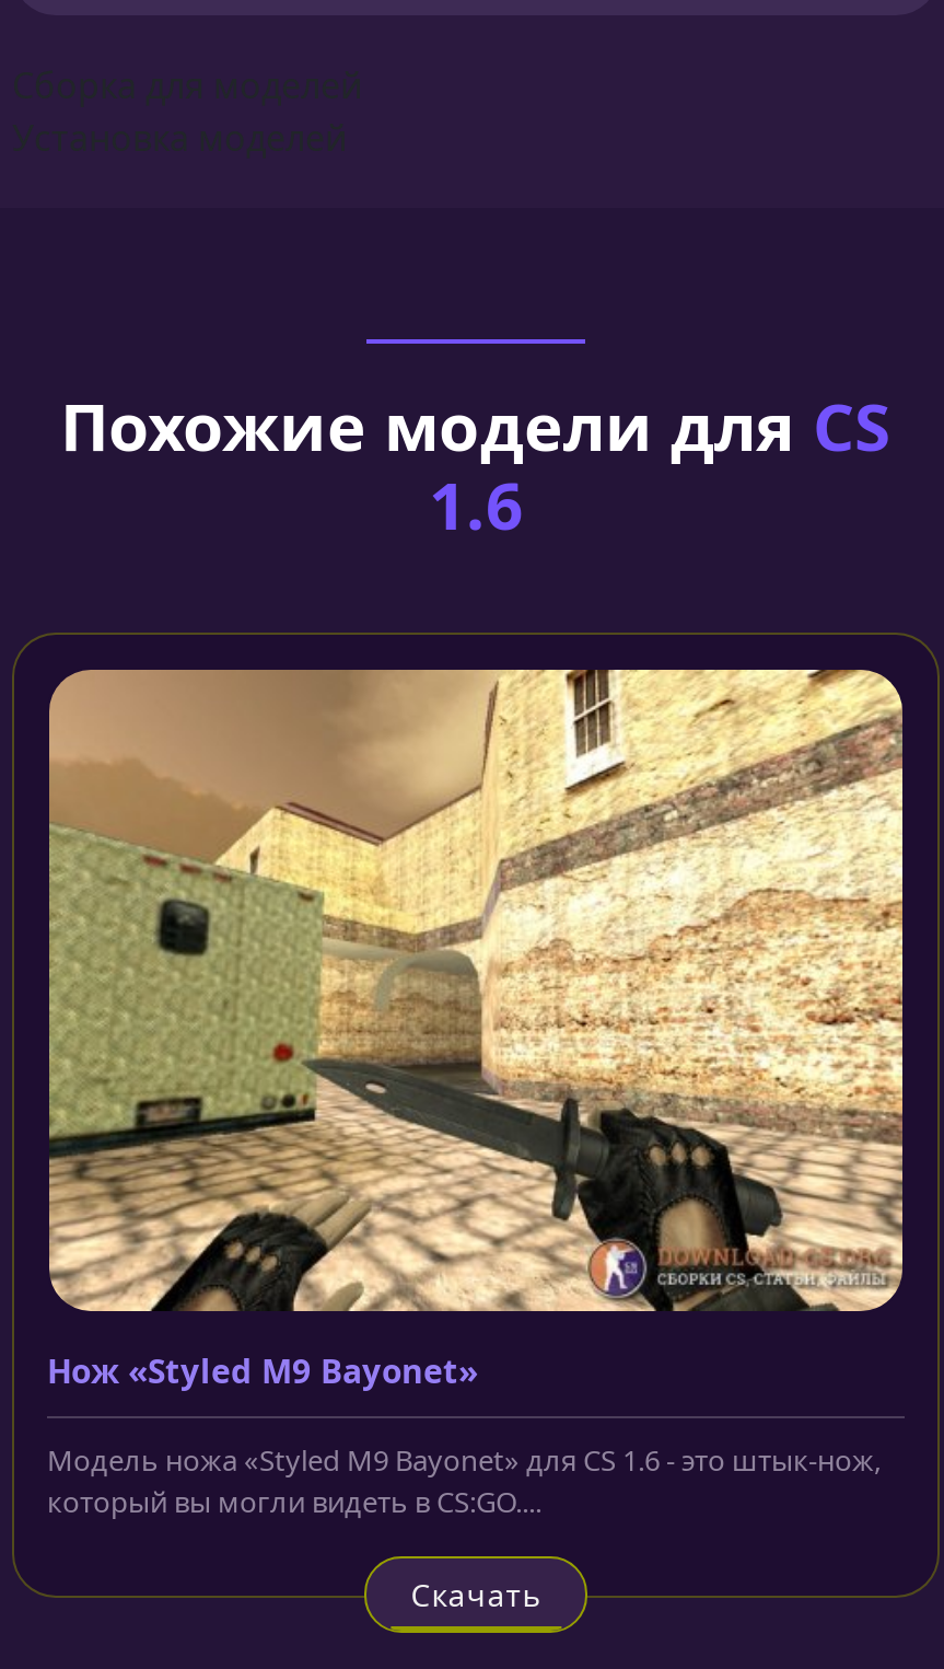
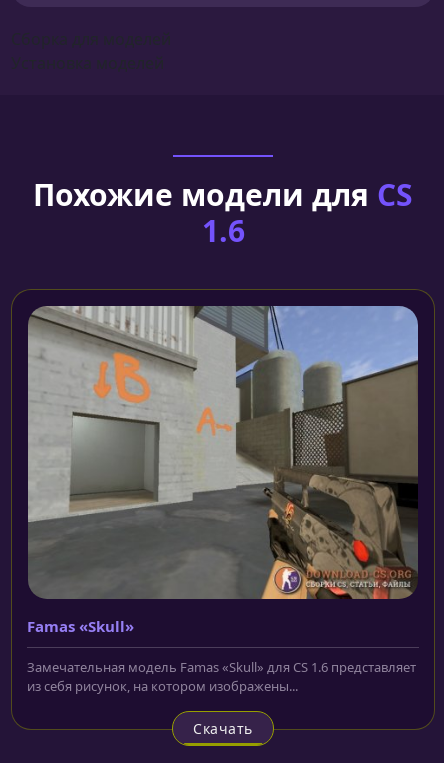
- [image]
- Нож «Styled M9 Bayonet»
+ [image]
+ Famas «Skull»

- Модель ножа «Styled M9 Bayonet» для CS 1.6 - это штык-нож,
- который вы могли видеть в CS:GO....
+ Замечательная модель Famas «Skull» для CS 1.6 представляет
+ из себя рисунок, на котором изображены...
